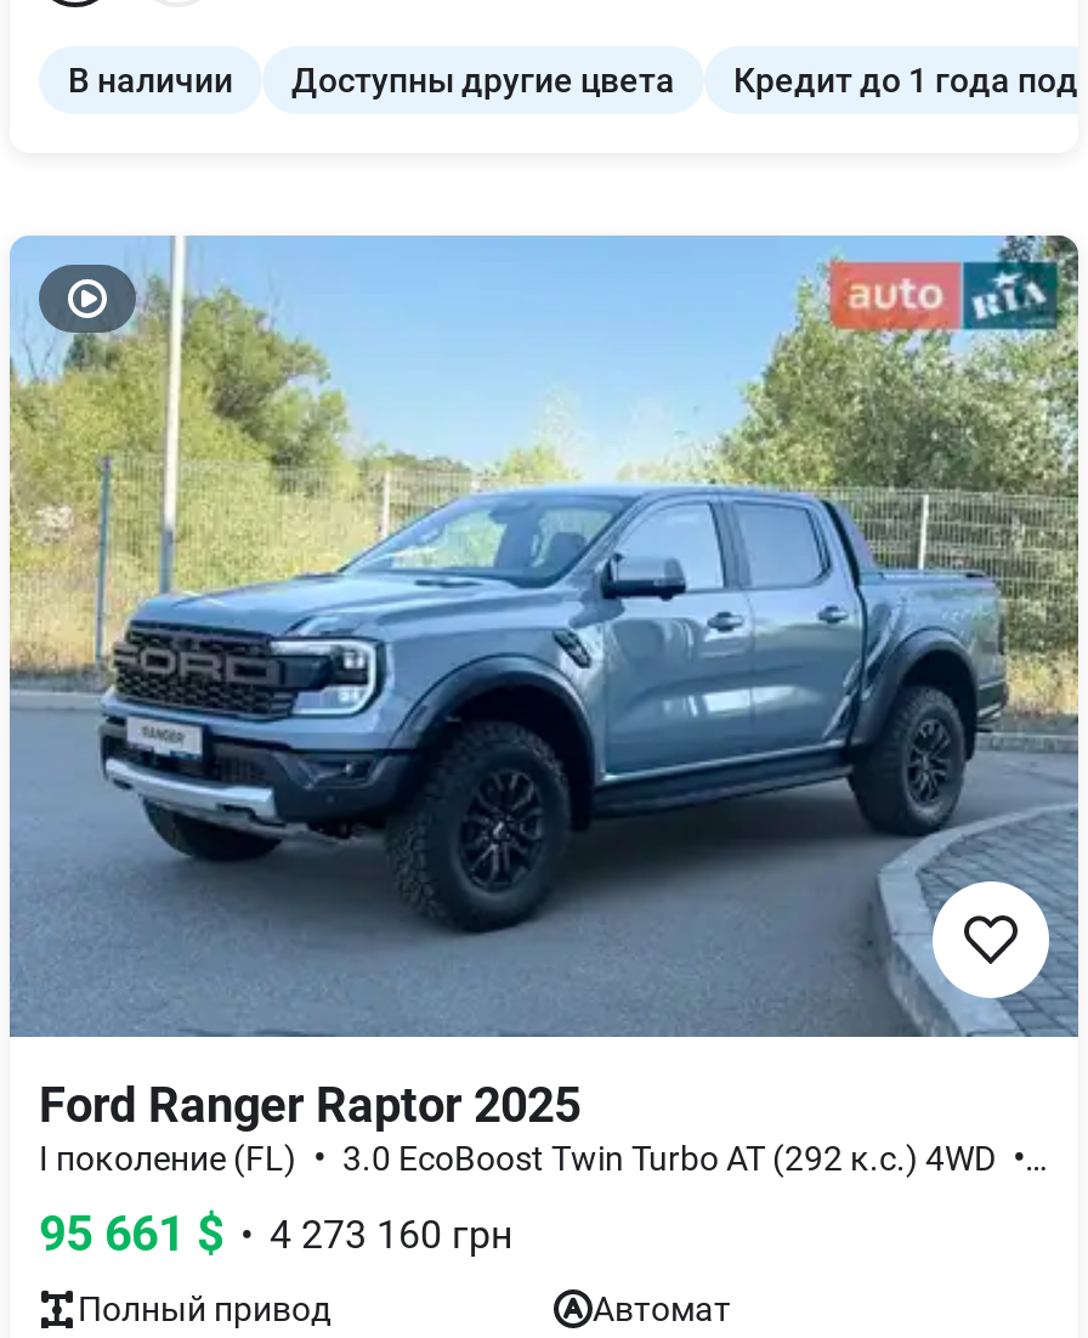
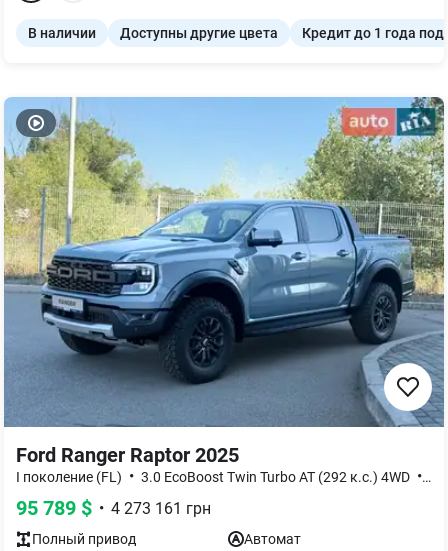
- 95 661 $ • 4 273 160 грн
+ 95 789 $ • 4 273 161 грн
